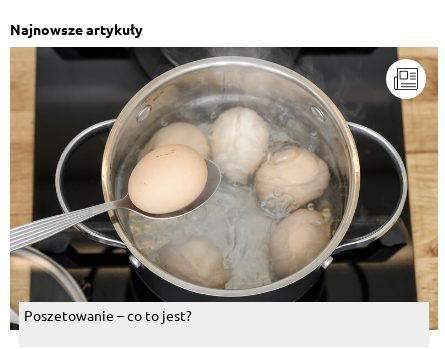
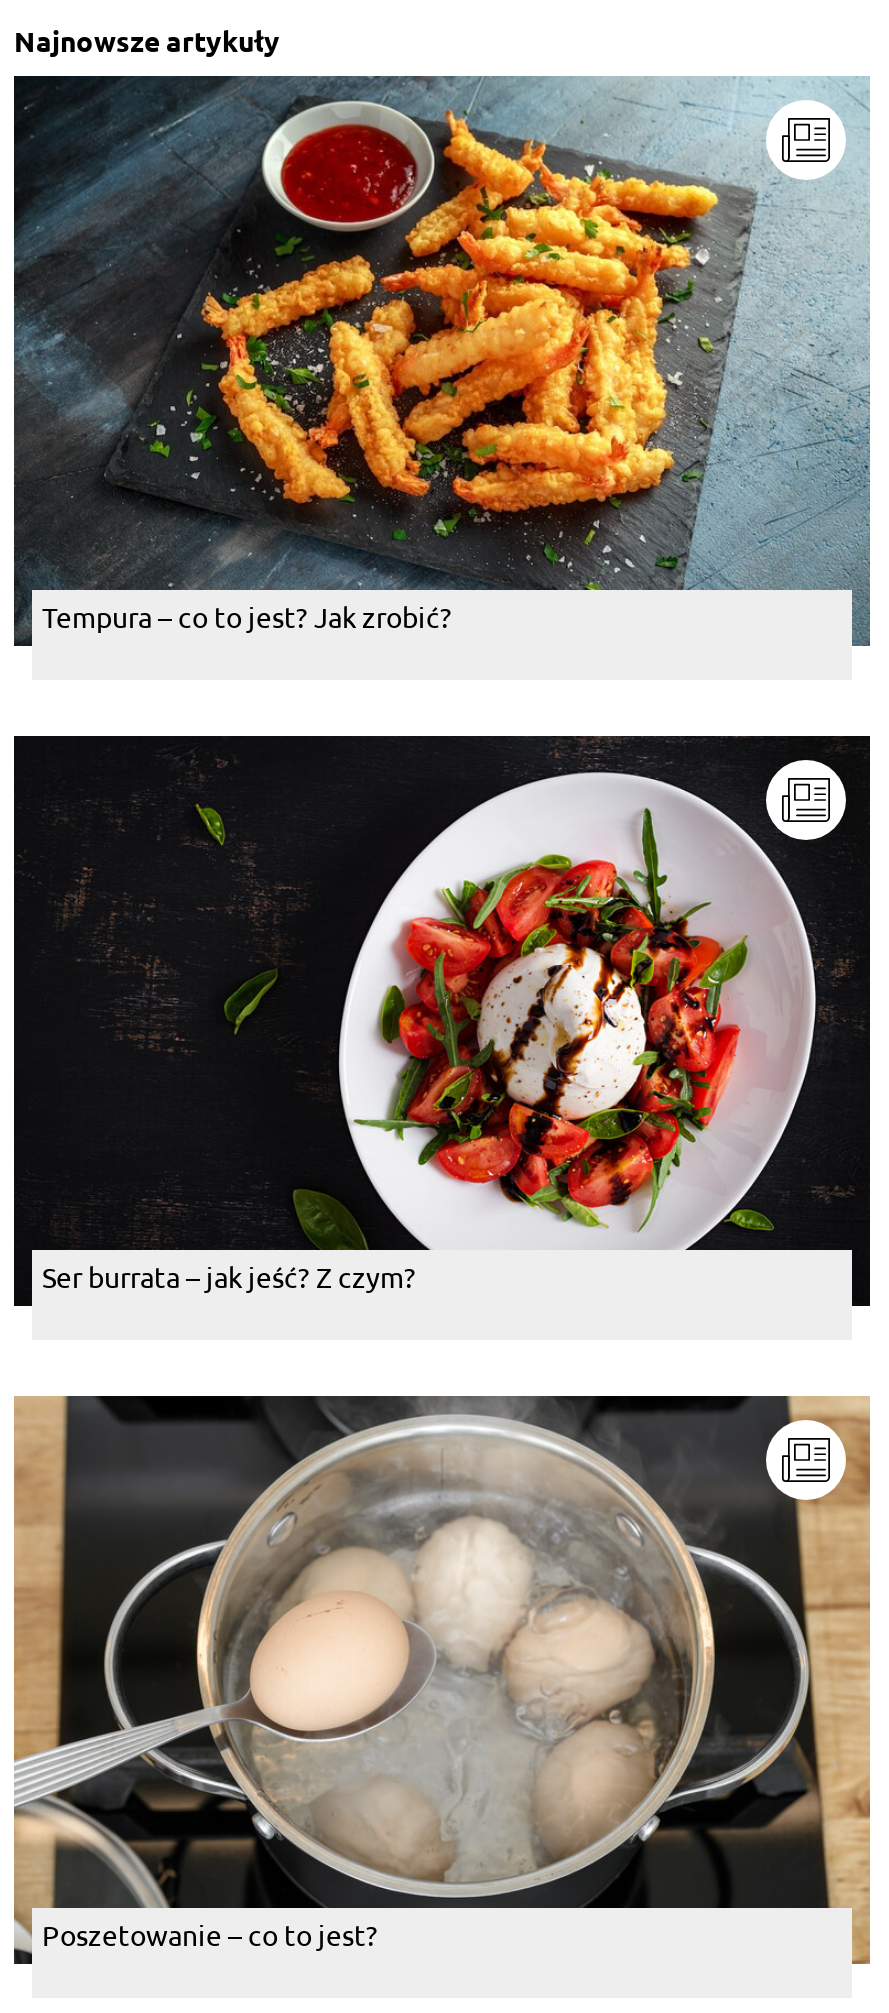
+ [image]
+ Tempura – co to jest? Jak zrobić?

+ [image]
+ Ser burrata – jak jeść? Z czym?
